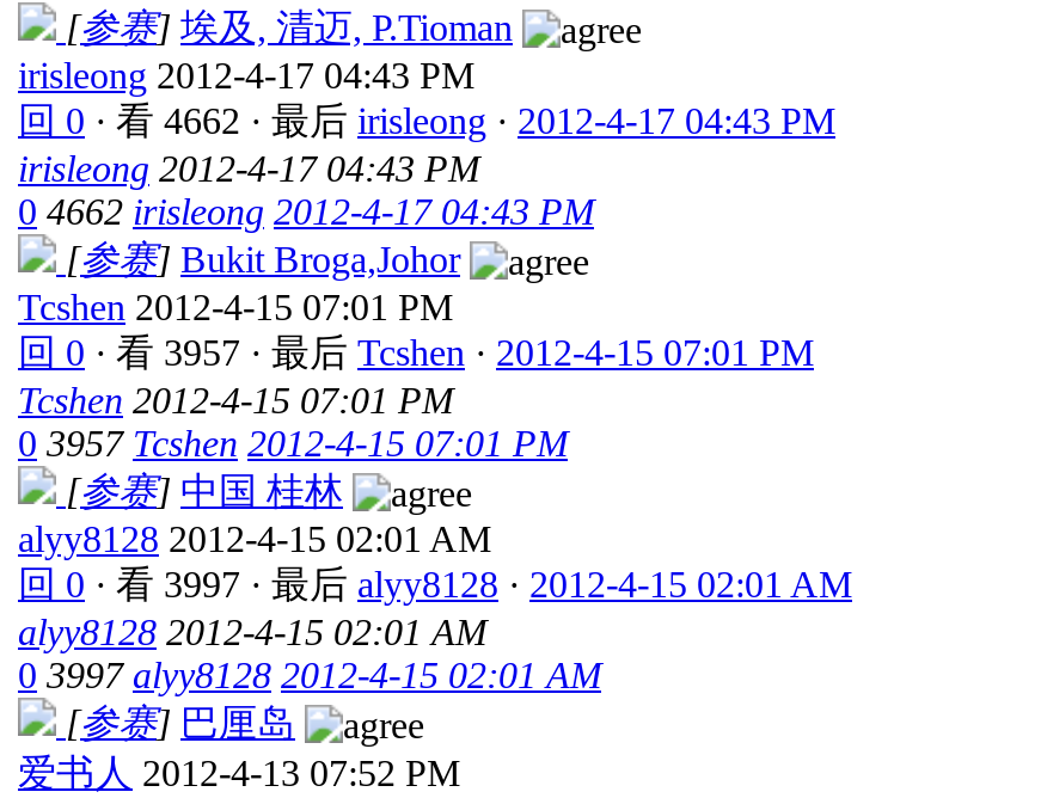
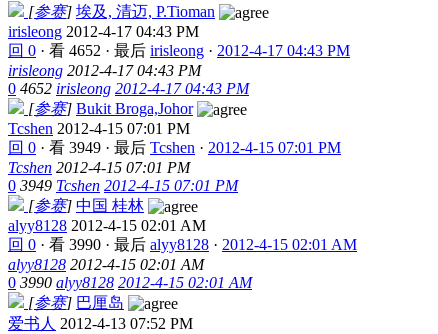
- 回 0 · 看 4662 · 最后irisleong · 2012-4-17 04:43 PM
+ 回 0 · 看 4652 · 最后irisleong · 2012-4-17 04:43 PM

- 0 4662 irisleong 2012-4-17 04:43 PM
+ 0 4652 irisleong 2012-4-17 04:43 PM

- 回 0 · 看 3957 · 最后Tcshen · 2012-4-15 07:01 PM
+ 回 0 · 看 3949 · 最后Tcshen · 2012-4-15 07:01 PM

- 0 3957 Tcshen 2012-4-15 07:01 PM
+ 0 3949 Tcshen 2012-4-15 07:01 PM

- 回 0 · 看 3997 · 最后alyy8128 · 2012-4-15 02:01 AM
+ 回 0 · 看 3990 · 最后alyy8128 · 2012-4-15 02:01 AM

- 0 3997 alyy8128 2012-4-15 02:01 AM
+ 0 3990 alyy8128 2012-4-15 02:01 AM
